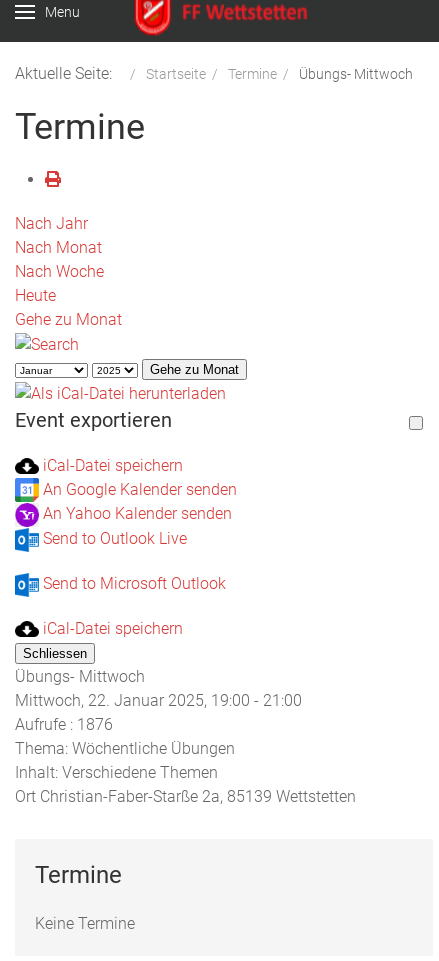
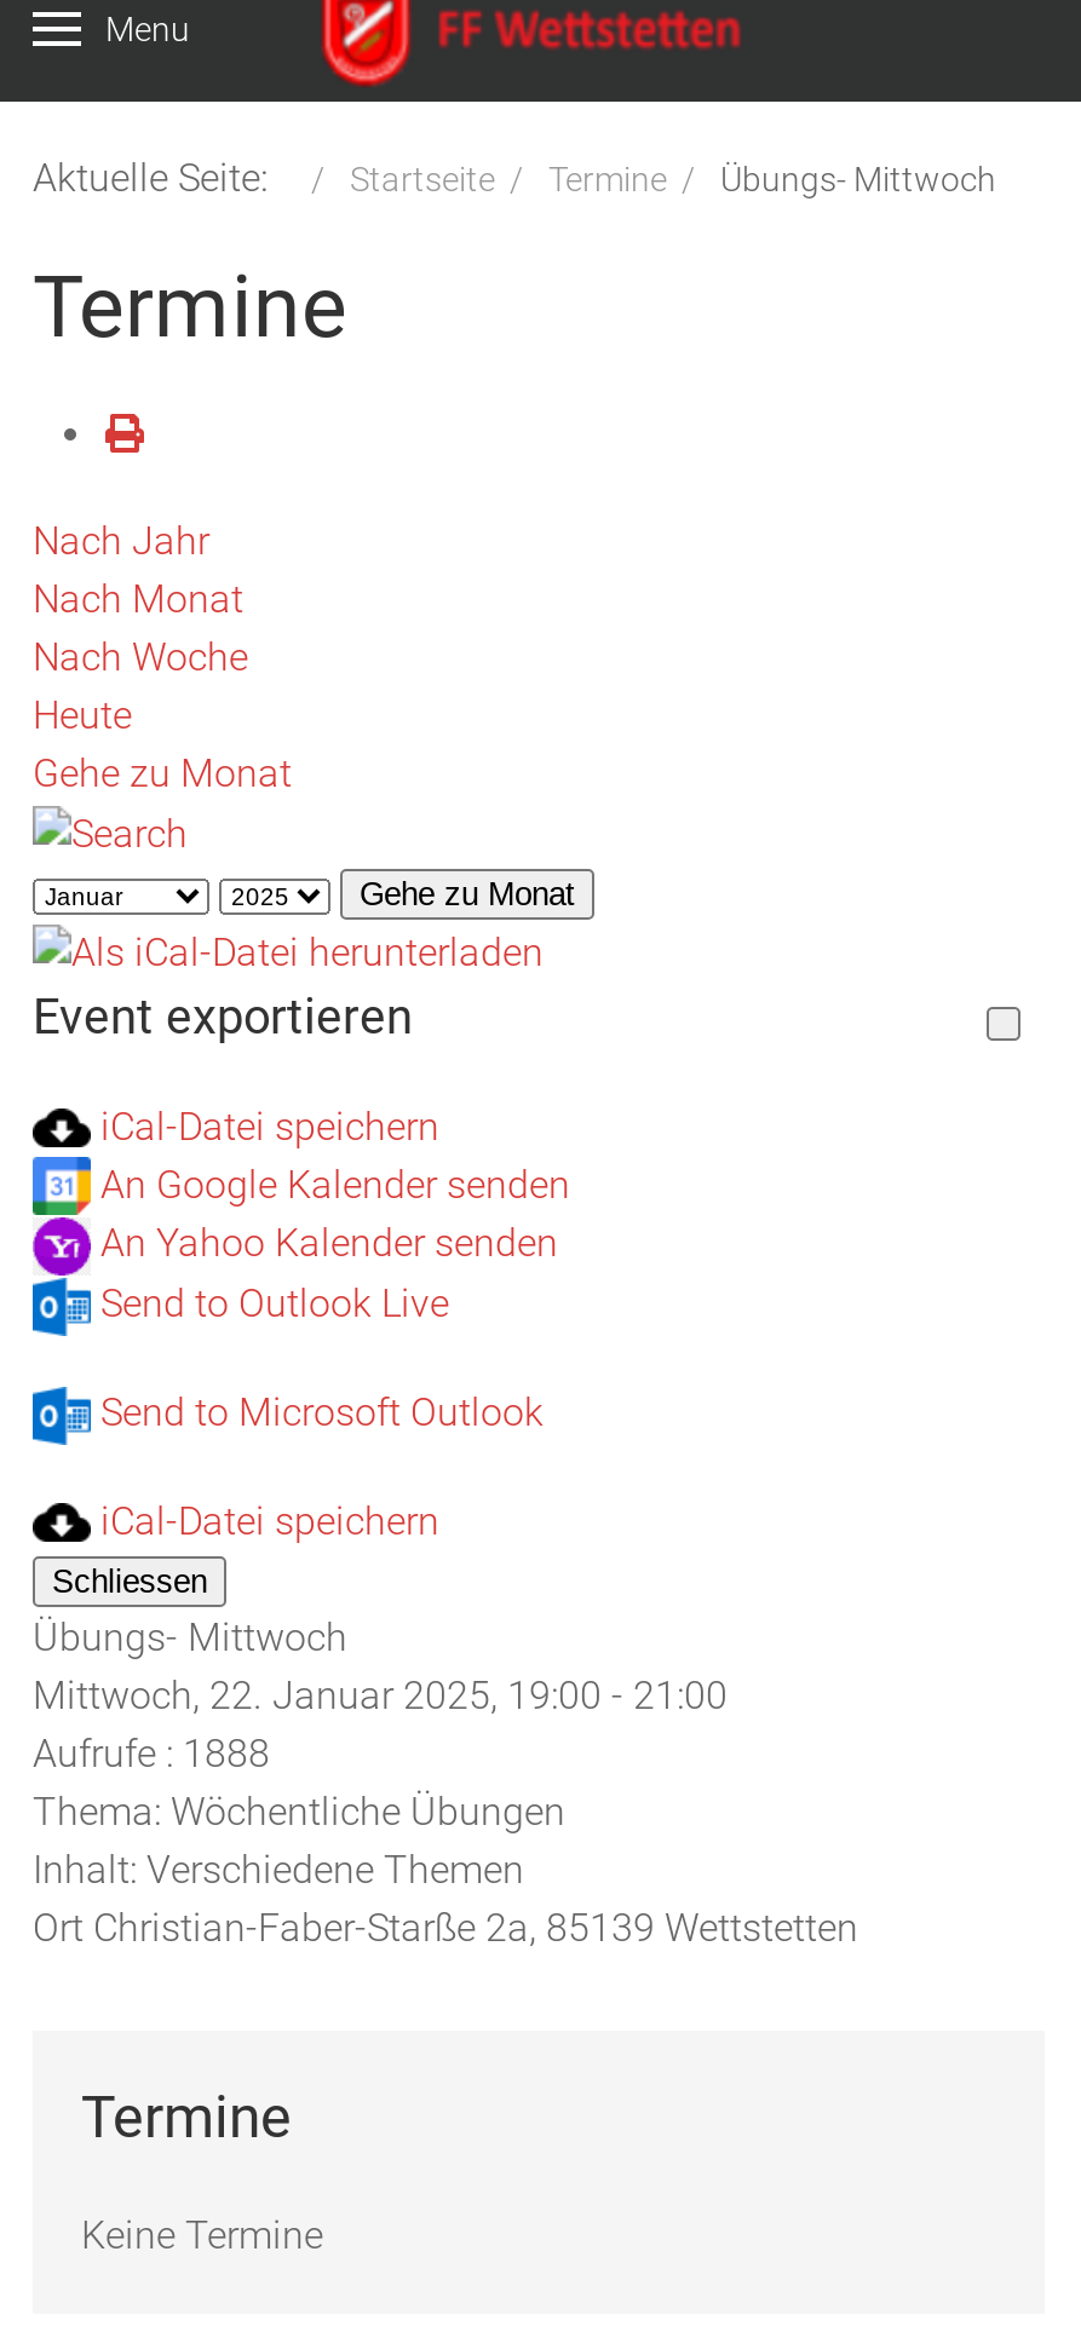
- Aufrufe: 1876
+ Aufrufe: 1888
